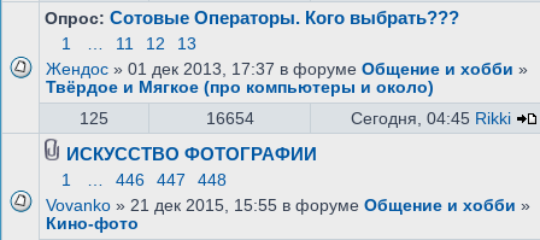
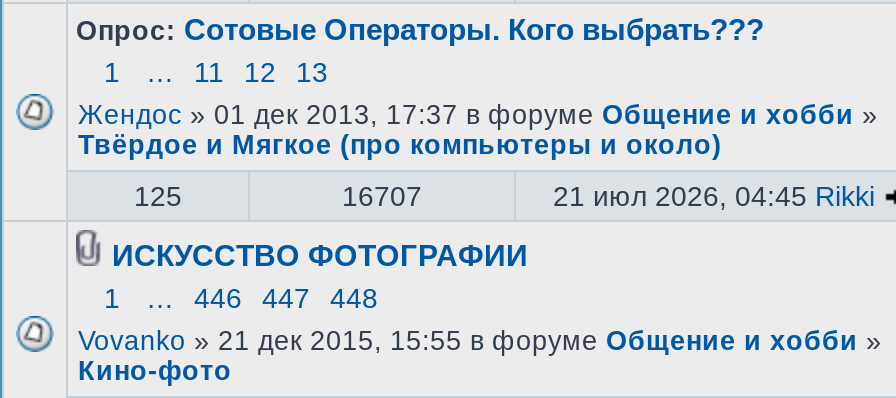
- 16654
- Сегодня, 04:45 Rikki
+ 16707
+ 21 июл 2026, 04:45 Rikki
